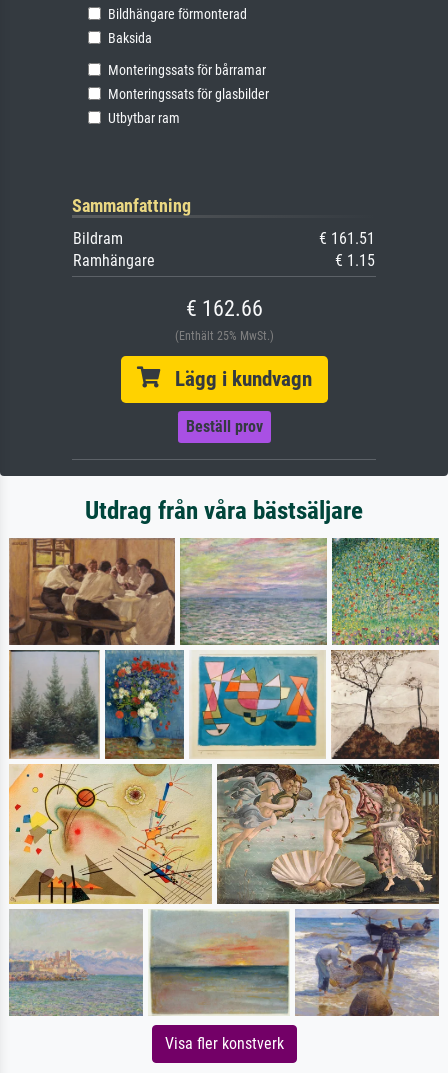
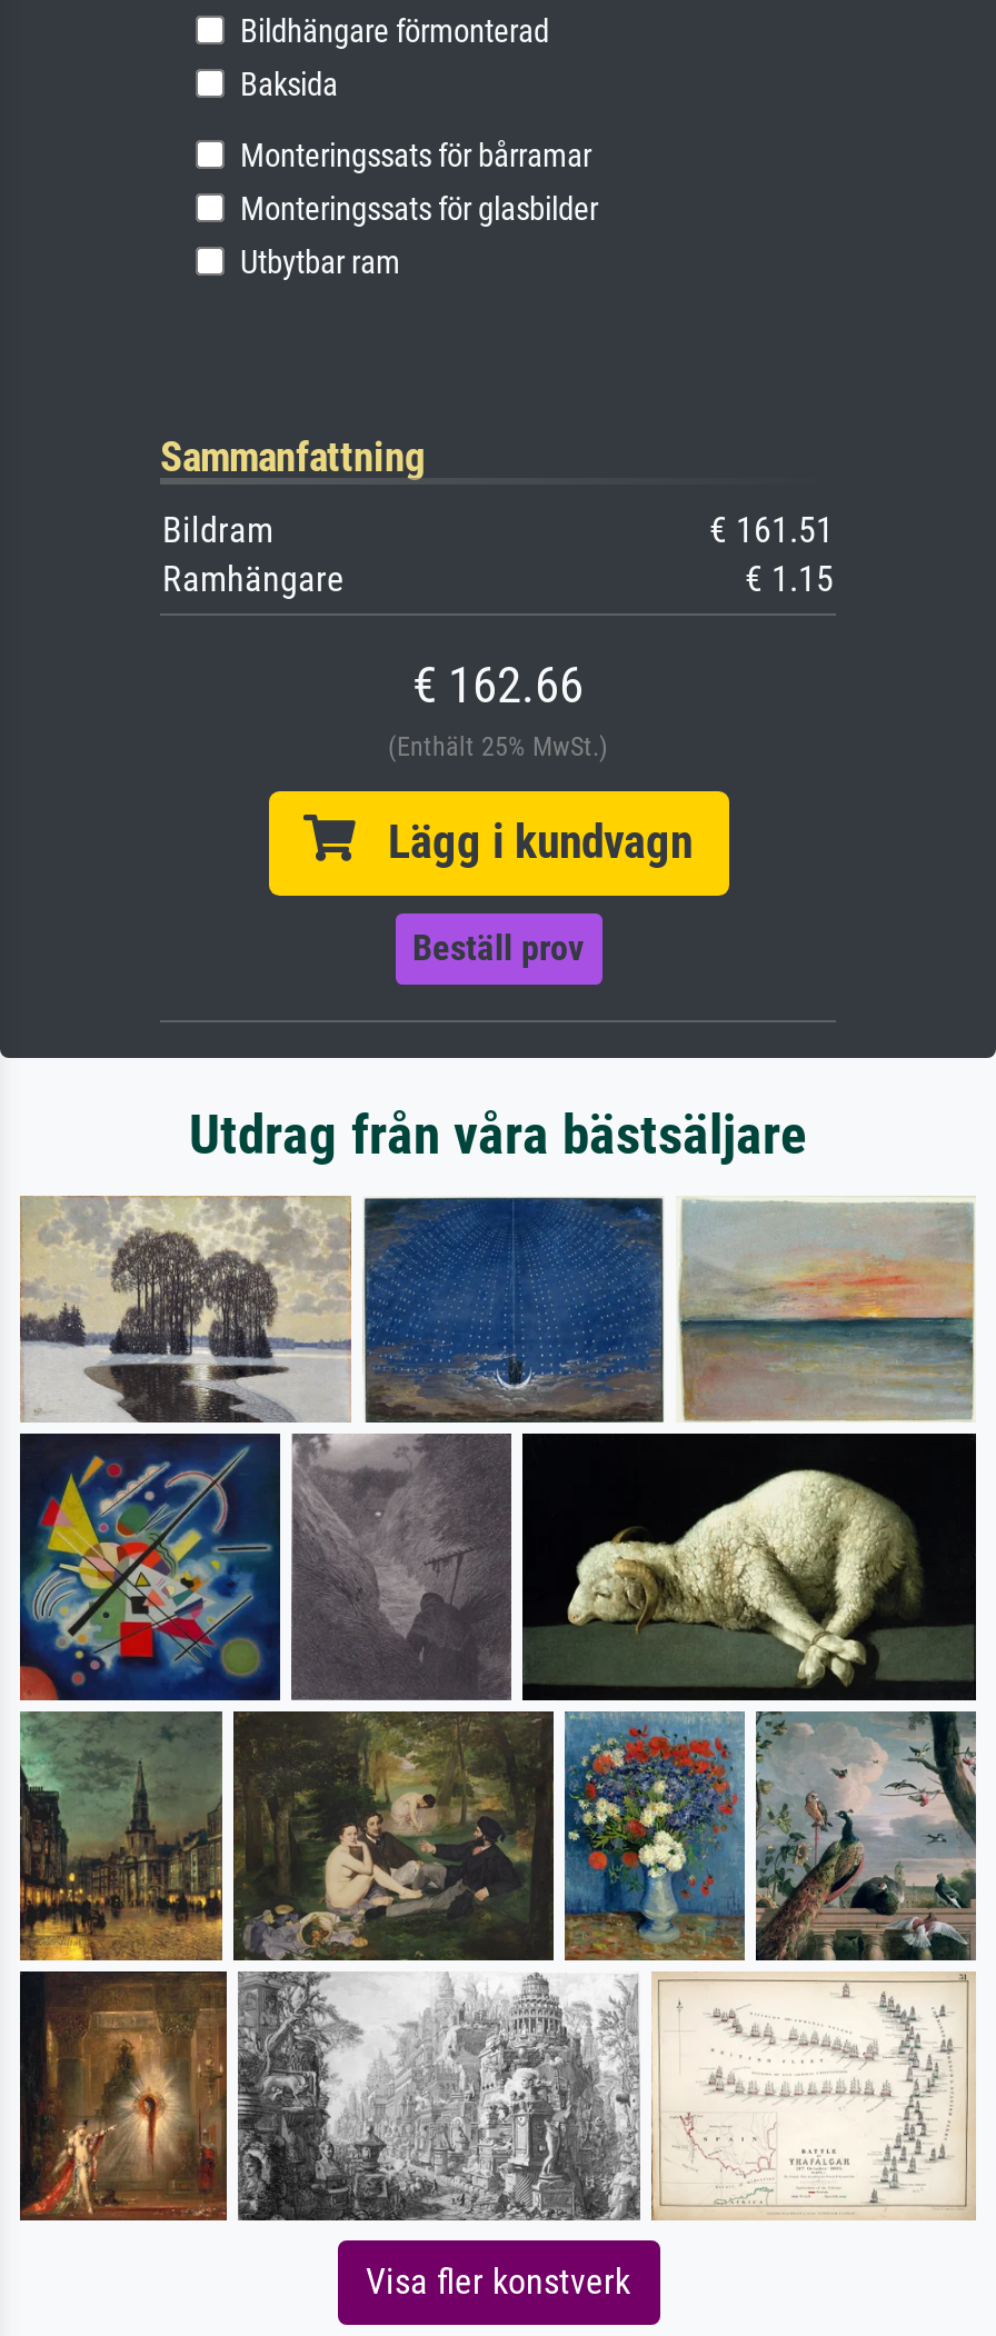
- [image]
+ [image]
